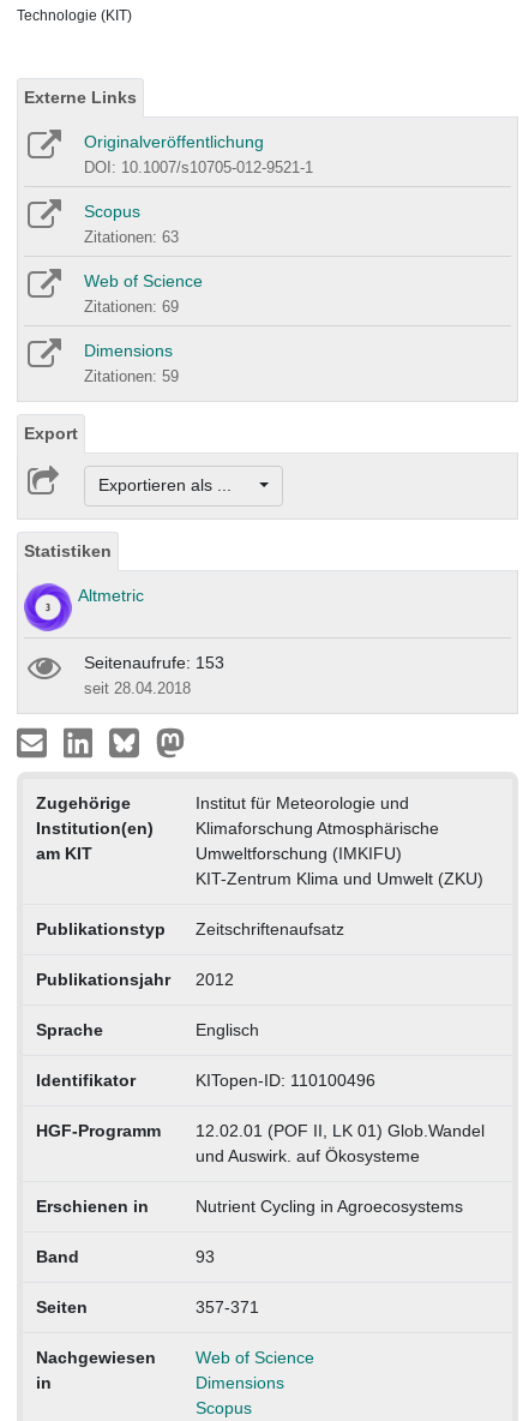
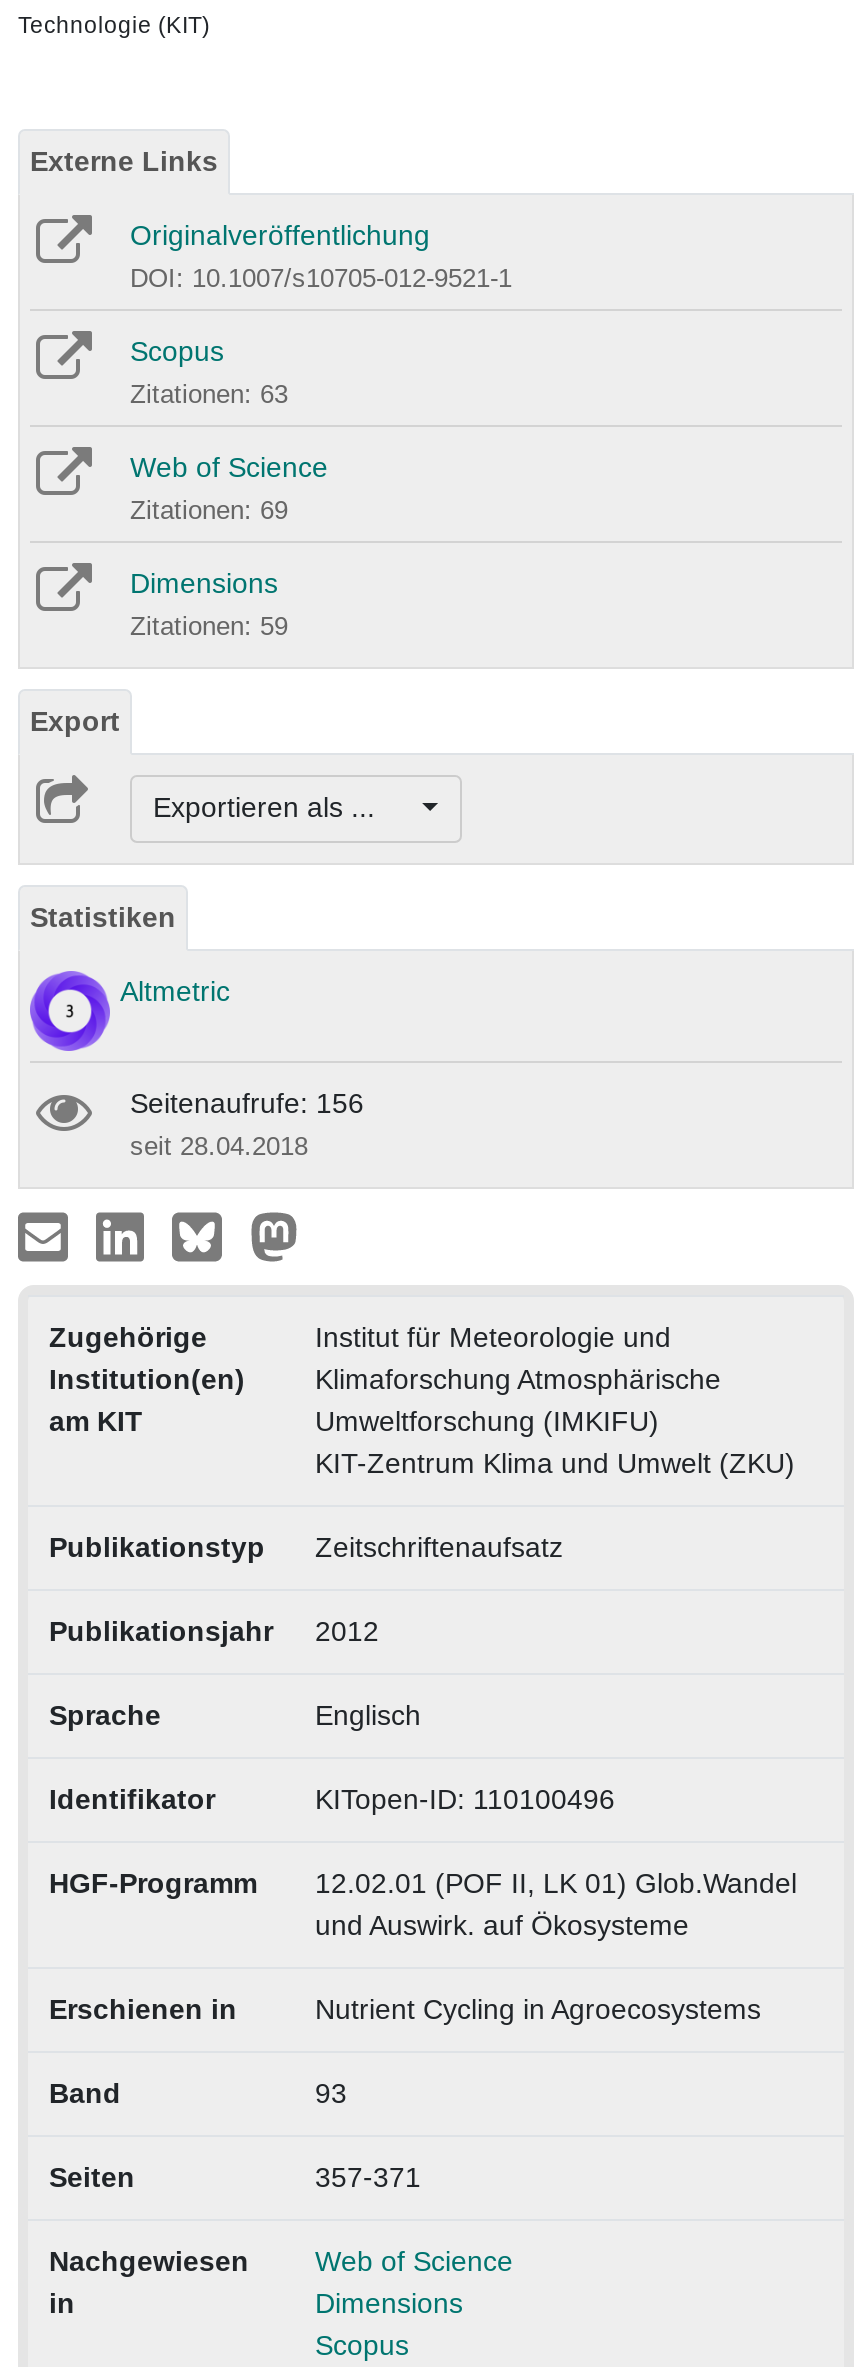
- Seitenaufrufe: 153
+ Seitenaufrufe: 156
